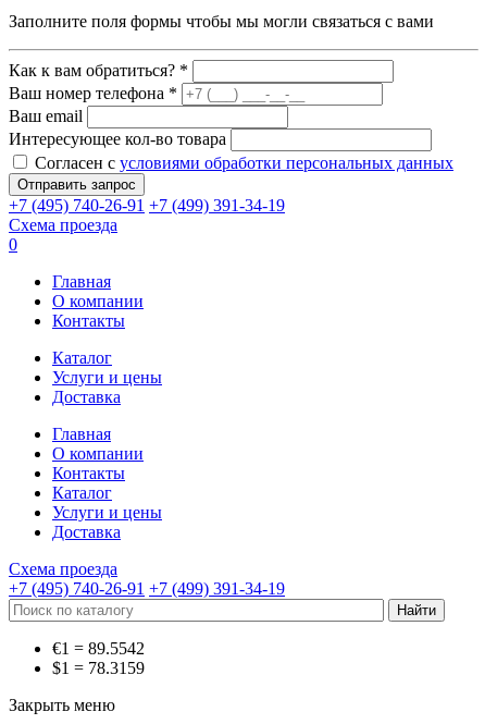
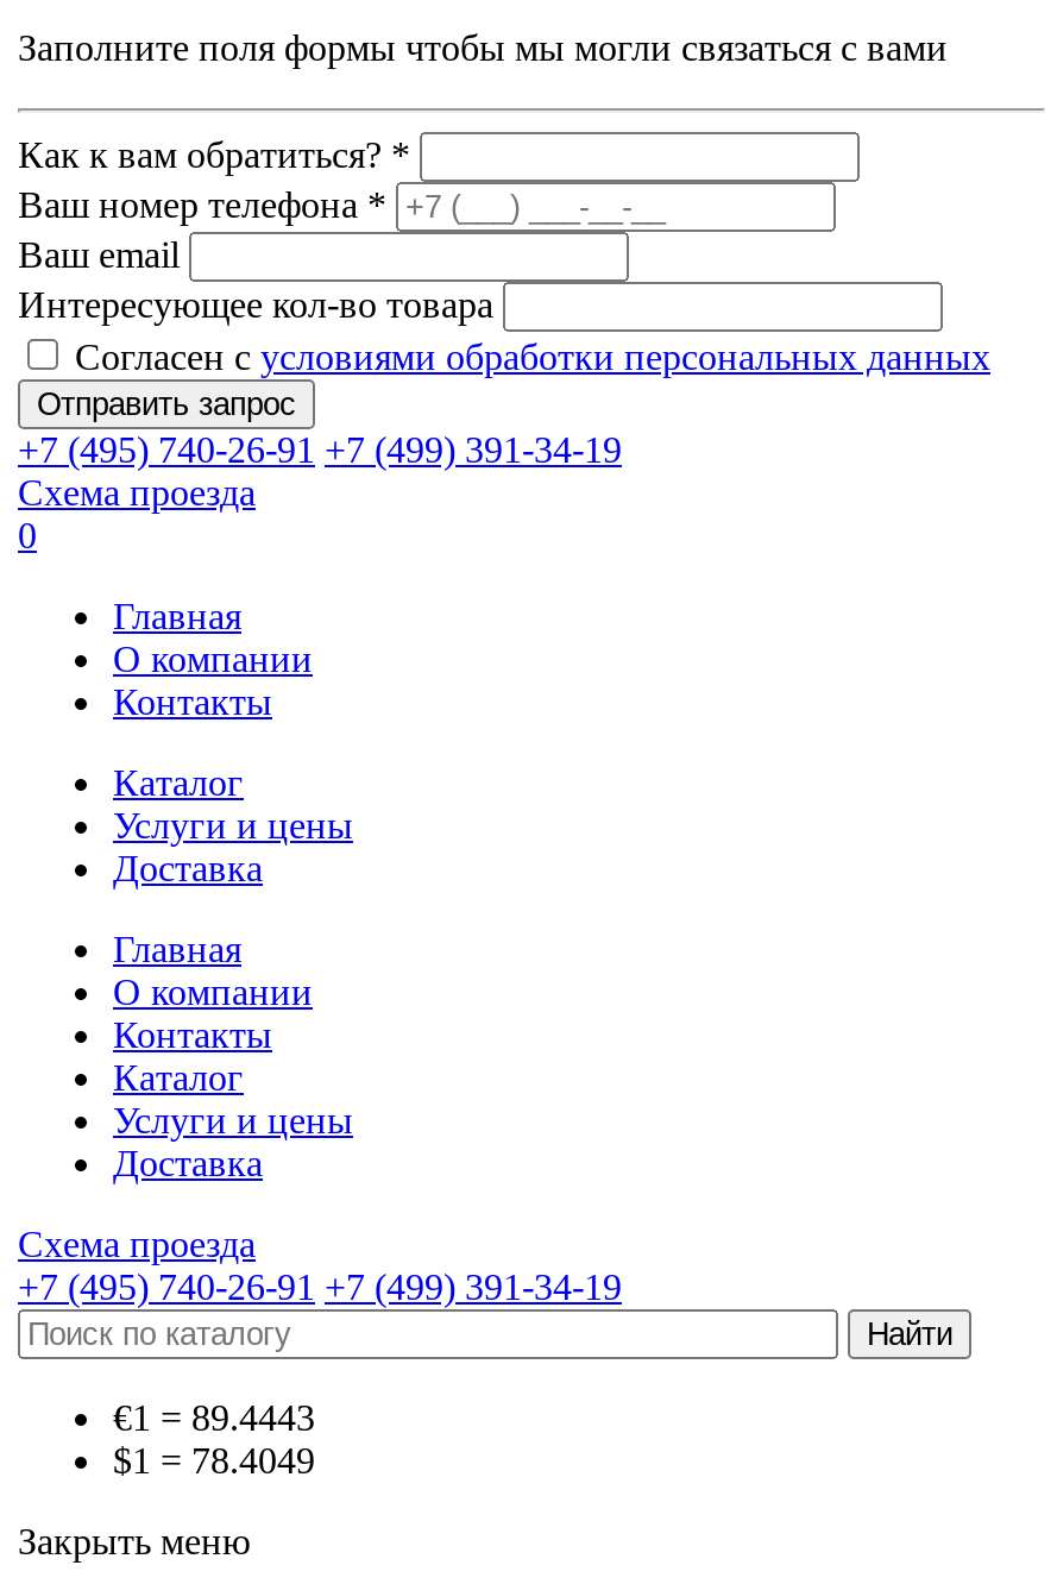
- €1 = 89.5542
+ €1 = 89.4443

- $1 = 78.3159
+ $1 = 78.4049
